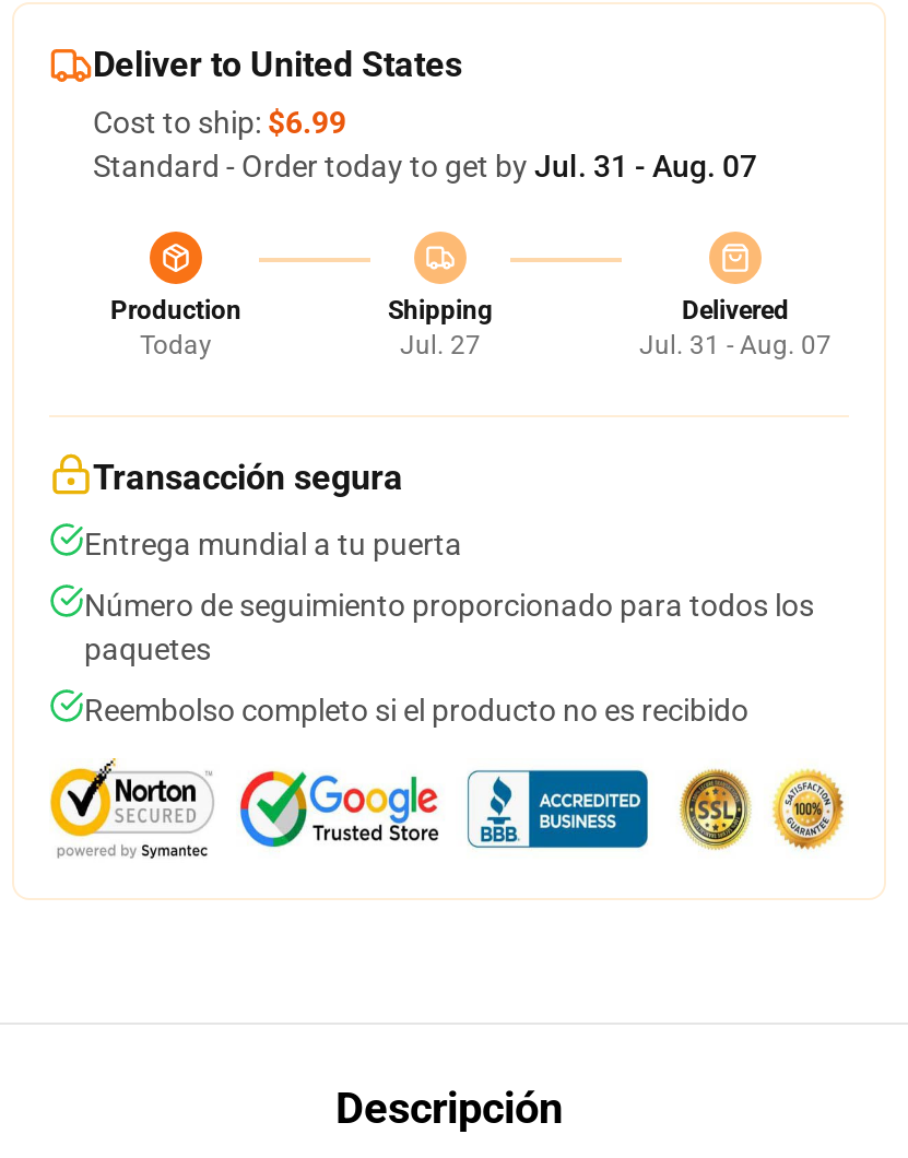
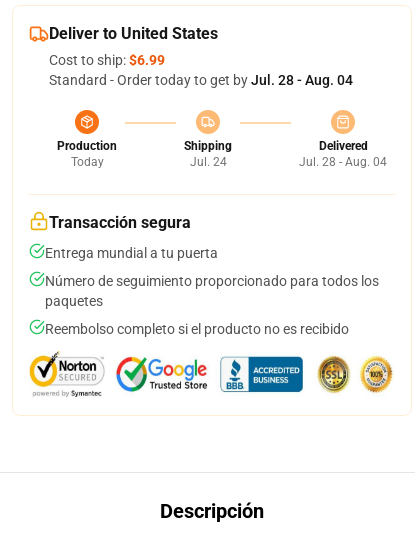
- Standard - Order today to get by Jul. 31 - Aug. 07
+ Standard - Order today to get by Jul. 28 - Aug. 04

- Jul. 27
+ Jul. 24

- Jul. 31 - Aug. 07
+ Jul. 28 - Aug. 04
